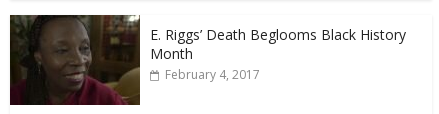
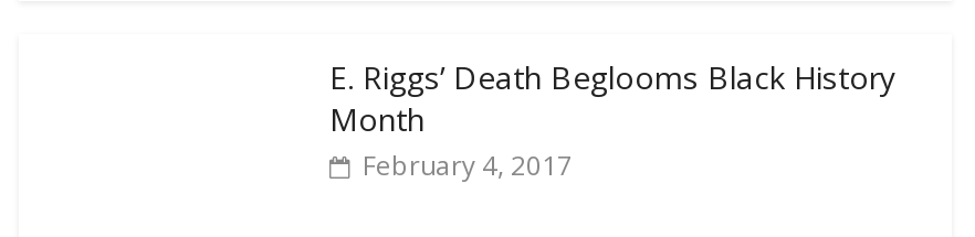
- [image]
